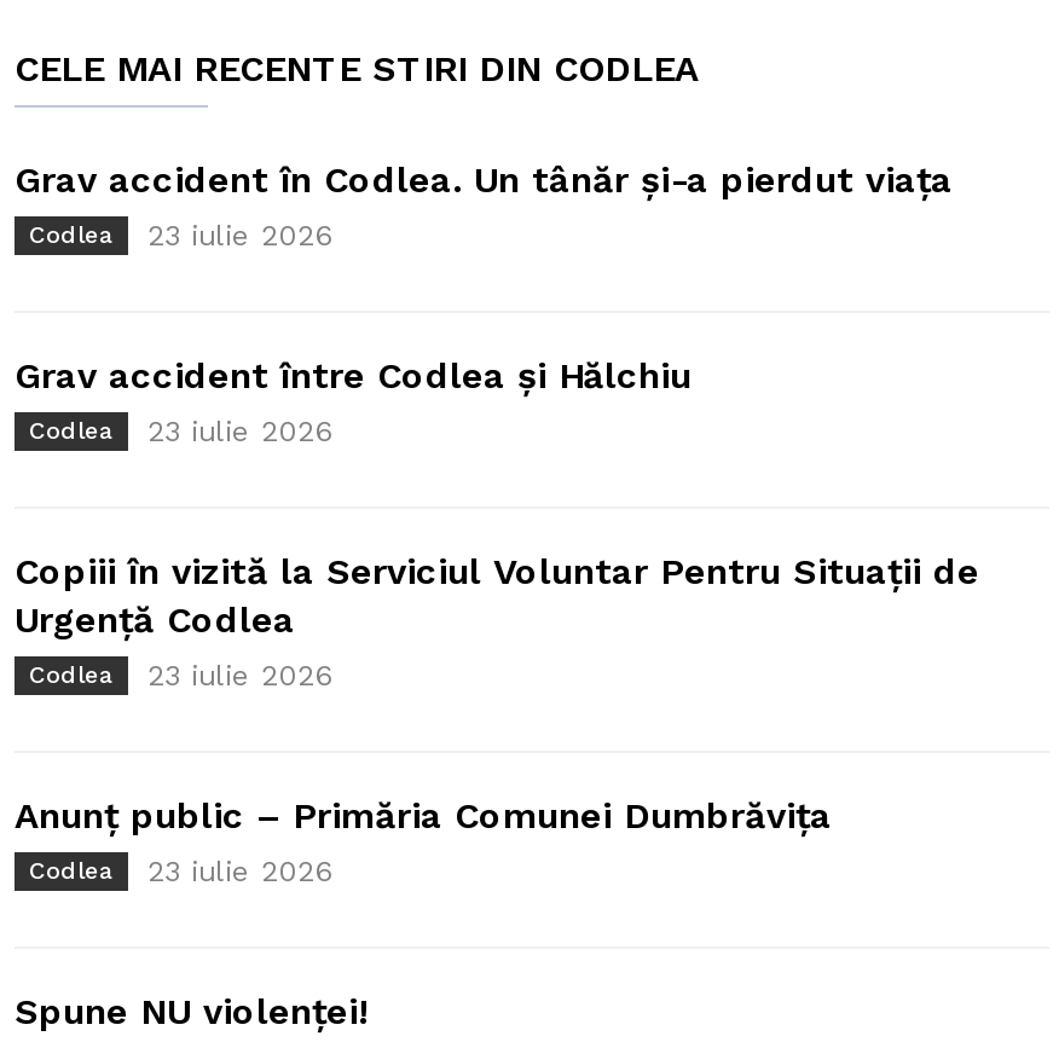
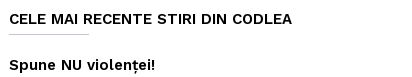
- Grav accident în Codlea. Un tânăr și-a pierdut viața
- Codlea
- 23 iulie 2026
- Grav accident între Codlea și Hălchiu
- Codlea
- 23 iulie 2026
- Copiii în vizită la Serviciul Voluntar Pentru Situații de
- Urgență Codlea
- Codlea
- 23 iulie 2026
- Anunț public – Primăria Comunei Dumbrăvița
- Codlea
- 23 iulie 2026
